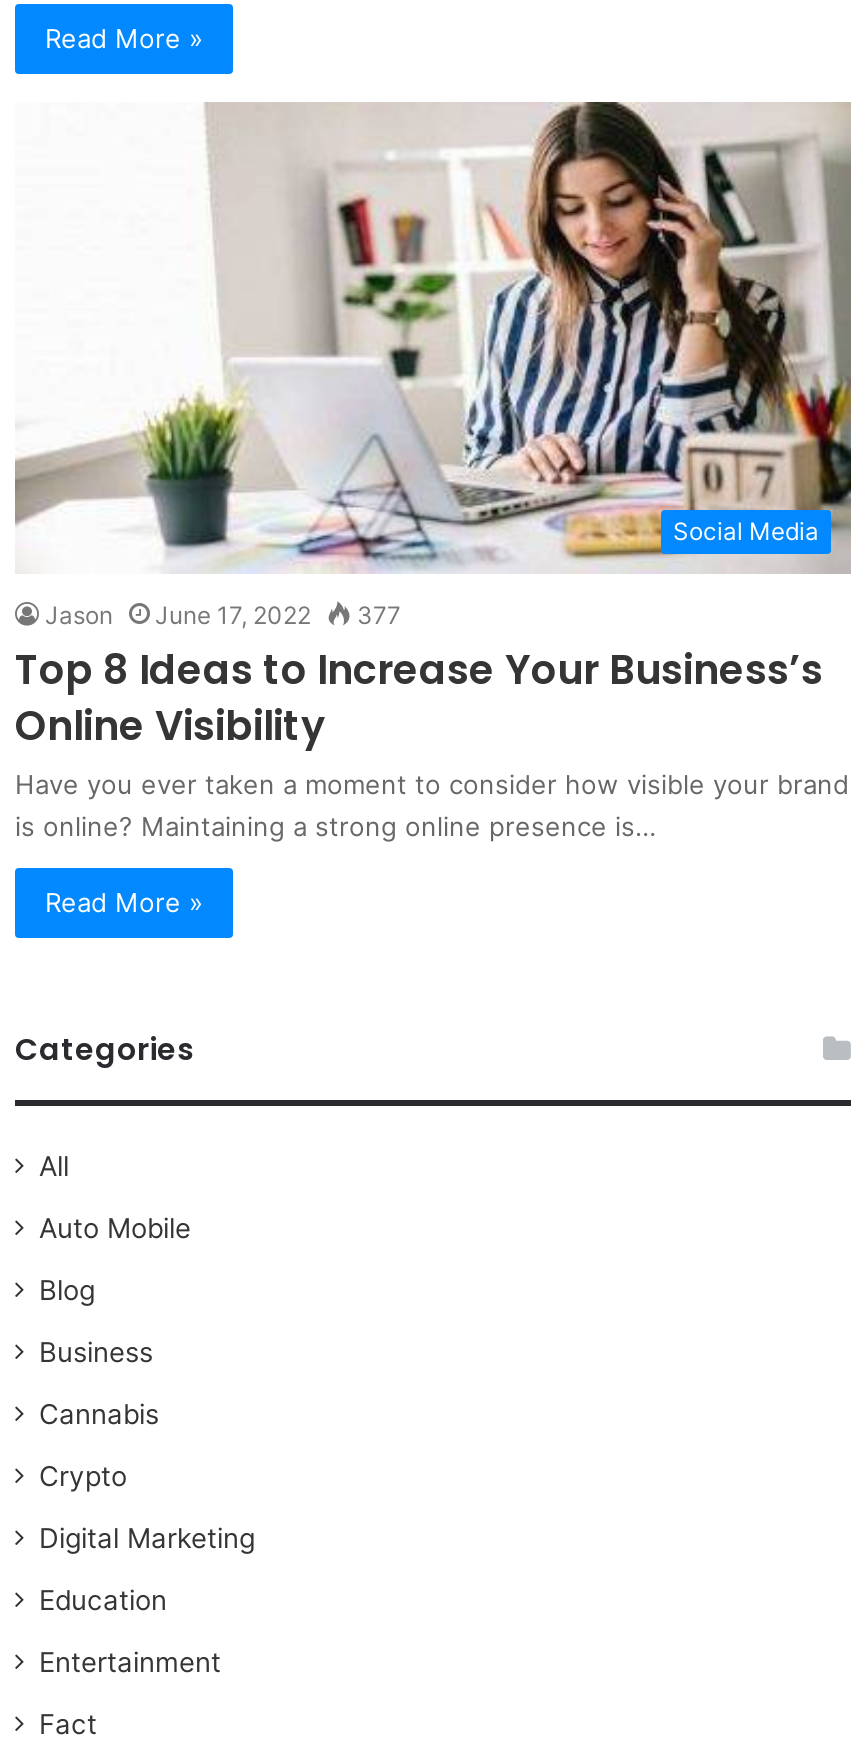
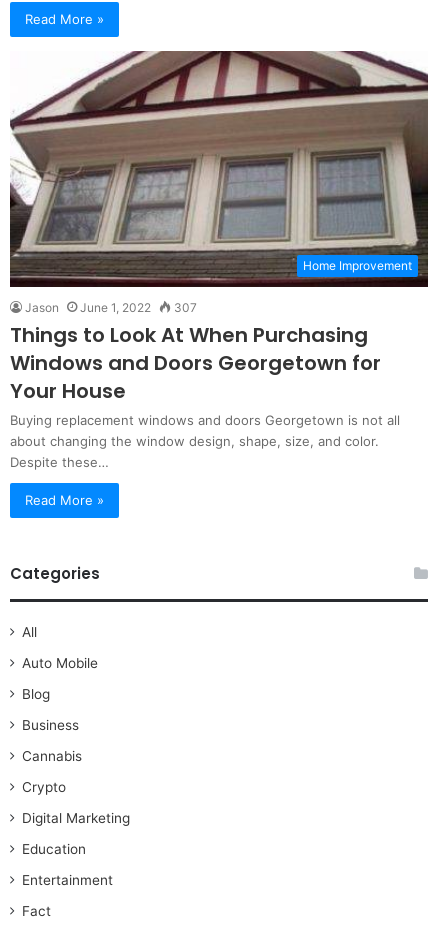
- [image]
- Social Media
+ [image]
+ Home Improvement

- June 17, 2022
- 377
- Top 8 Ideas to Increase Your Business’s
- Online Visibility
- Have you ever taken a moment to consider how visible your brand
- is online? Maintaining a strong online presence is…
+ June 1, 2022
+ 307
+ Things to Look At When Purchasing
+ Windows and Doors Georgetown for
+ Your House
+ Buying replacement windows and doors Georgetown is not all
+ about changing the window design, shape, size, and color.
+ Despite these…
